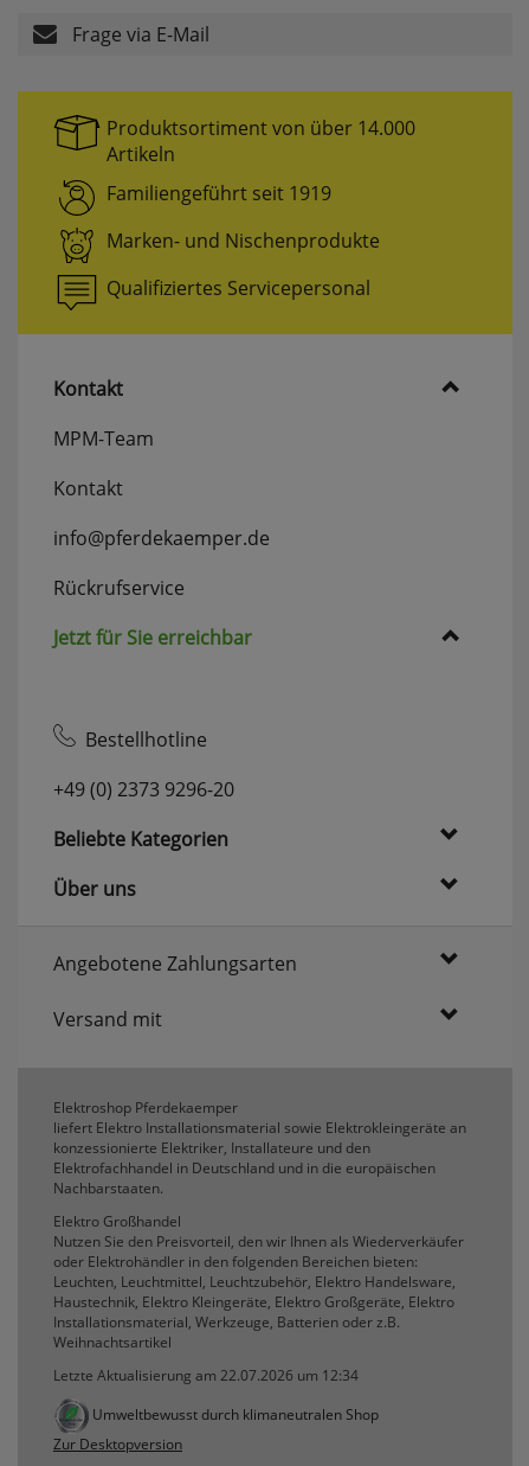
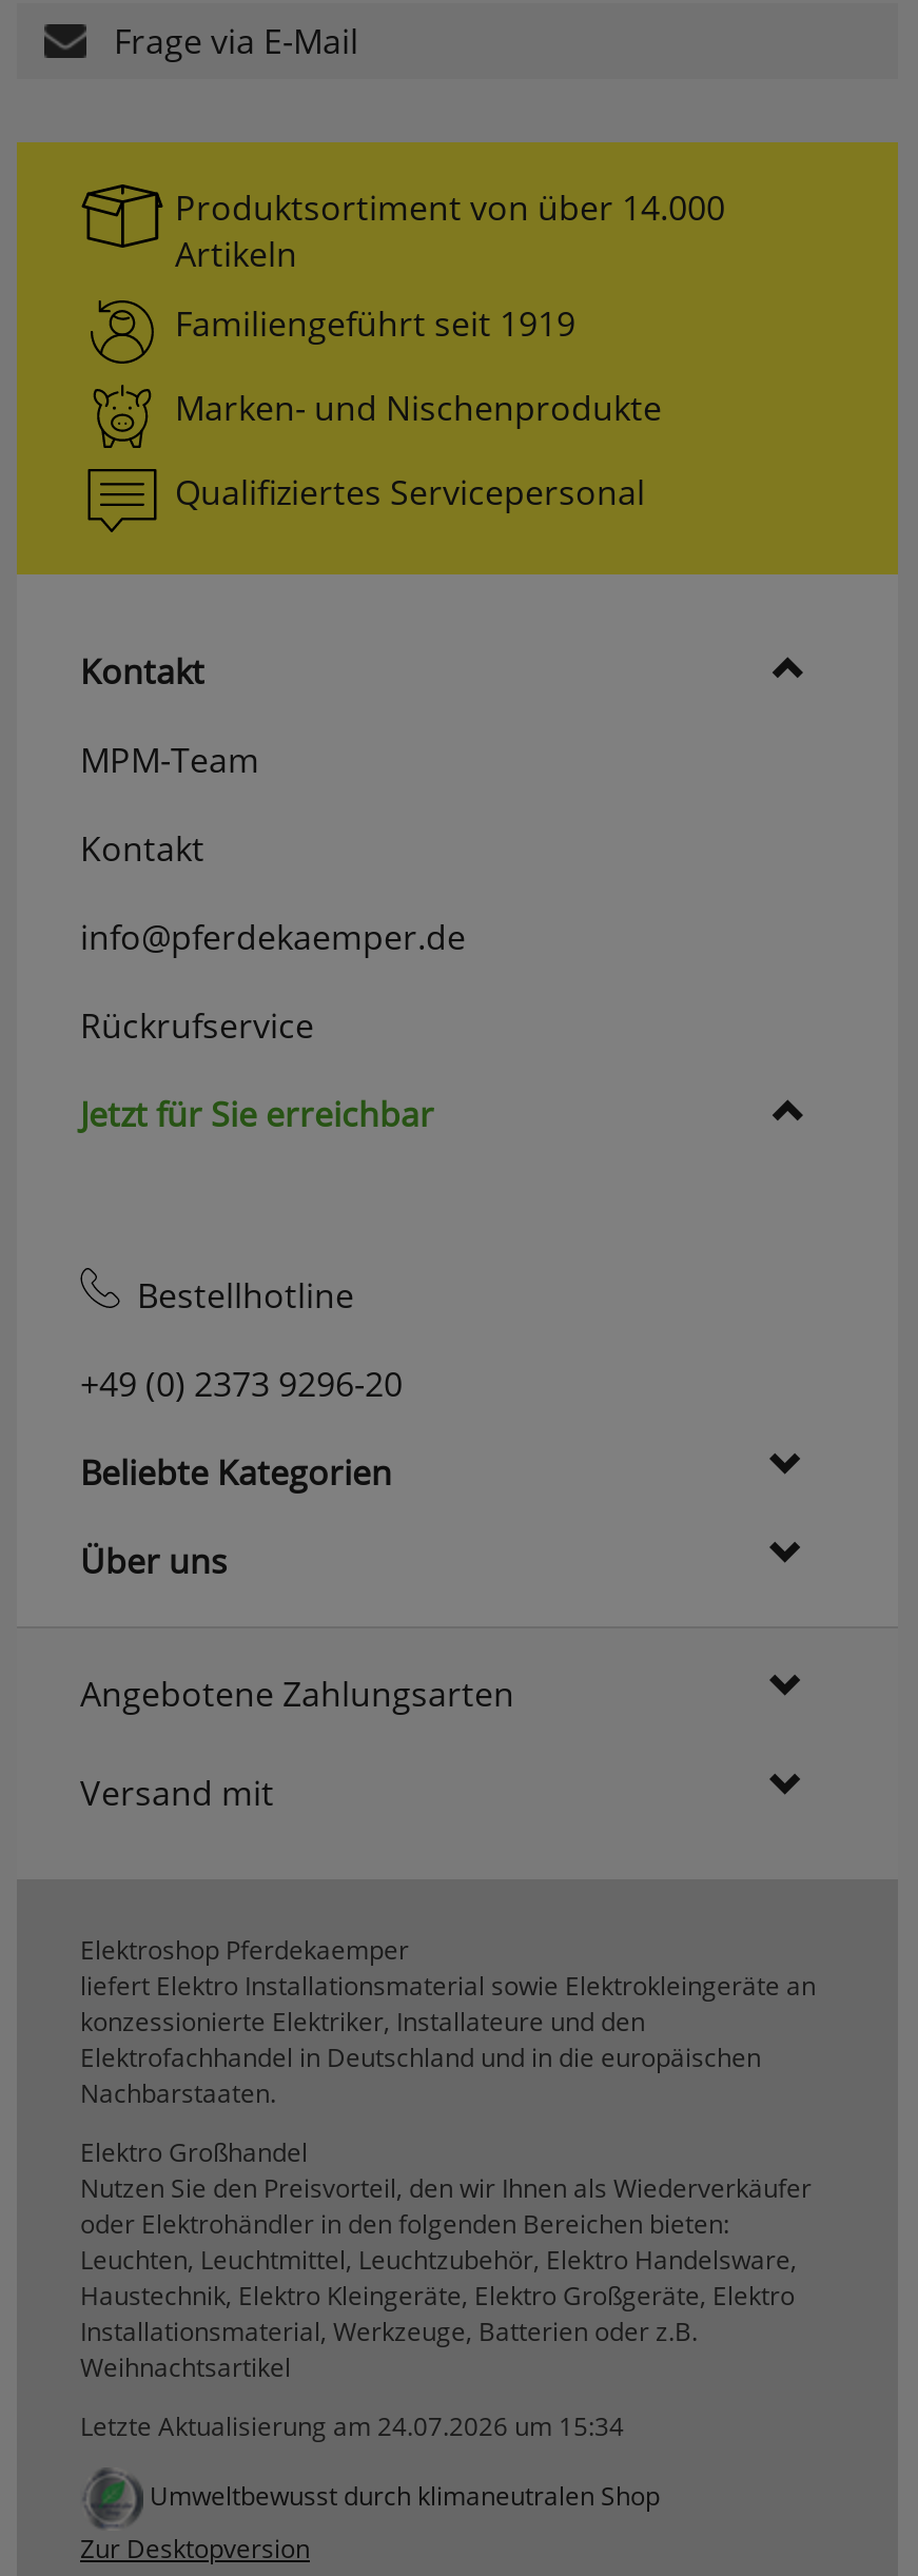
- Letzte Aktualisierung am 22.07.2026 um 12:34
+ Letzte Aktualisierung am 24.07.2026 um 15:34
